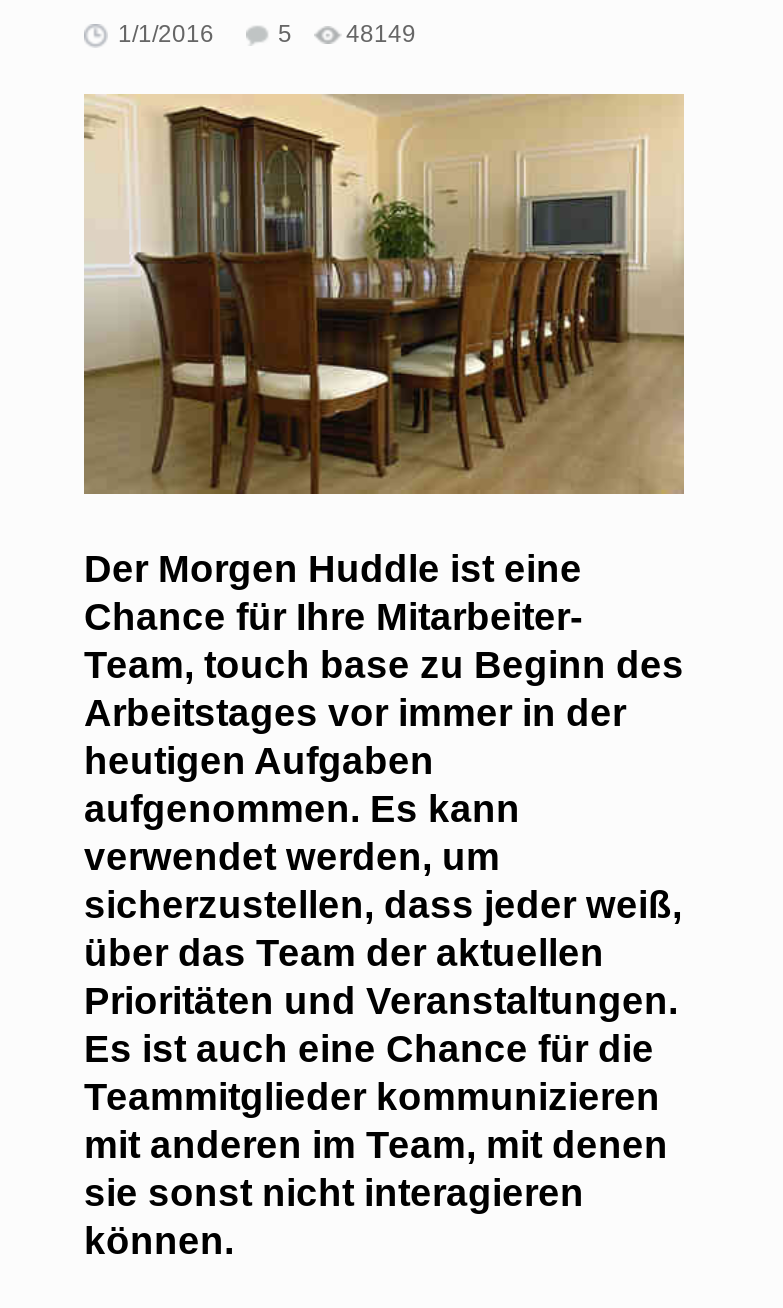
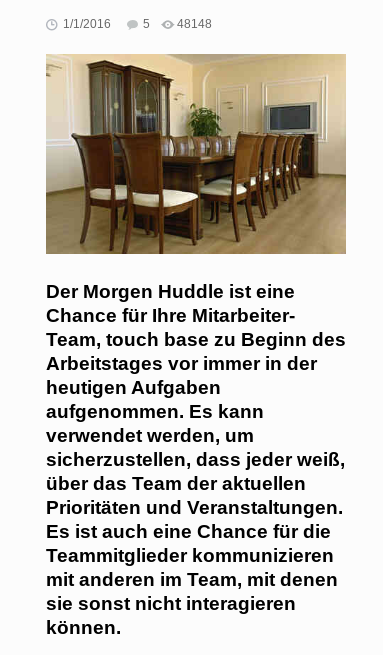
- 5 48149
+ 5 48148
